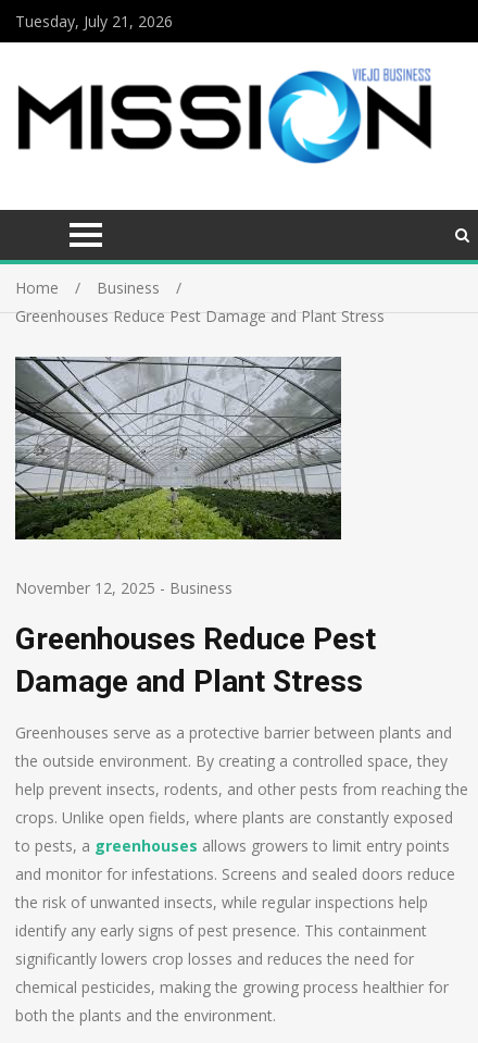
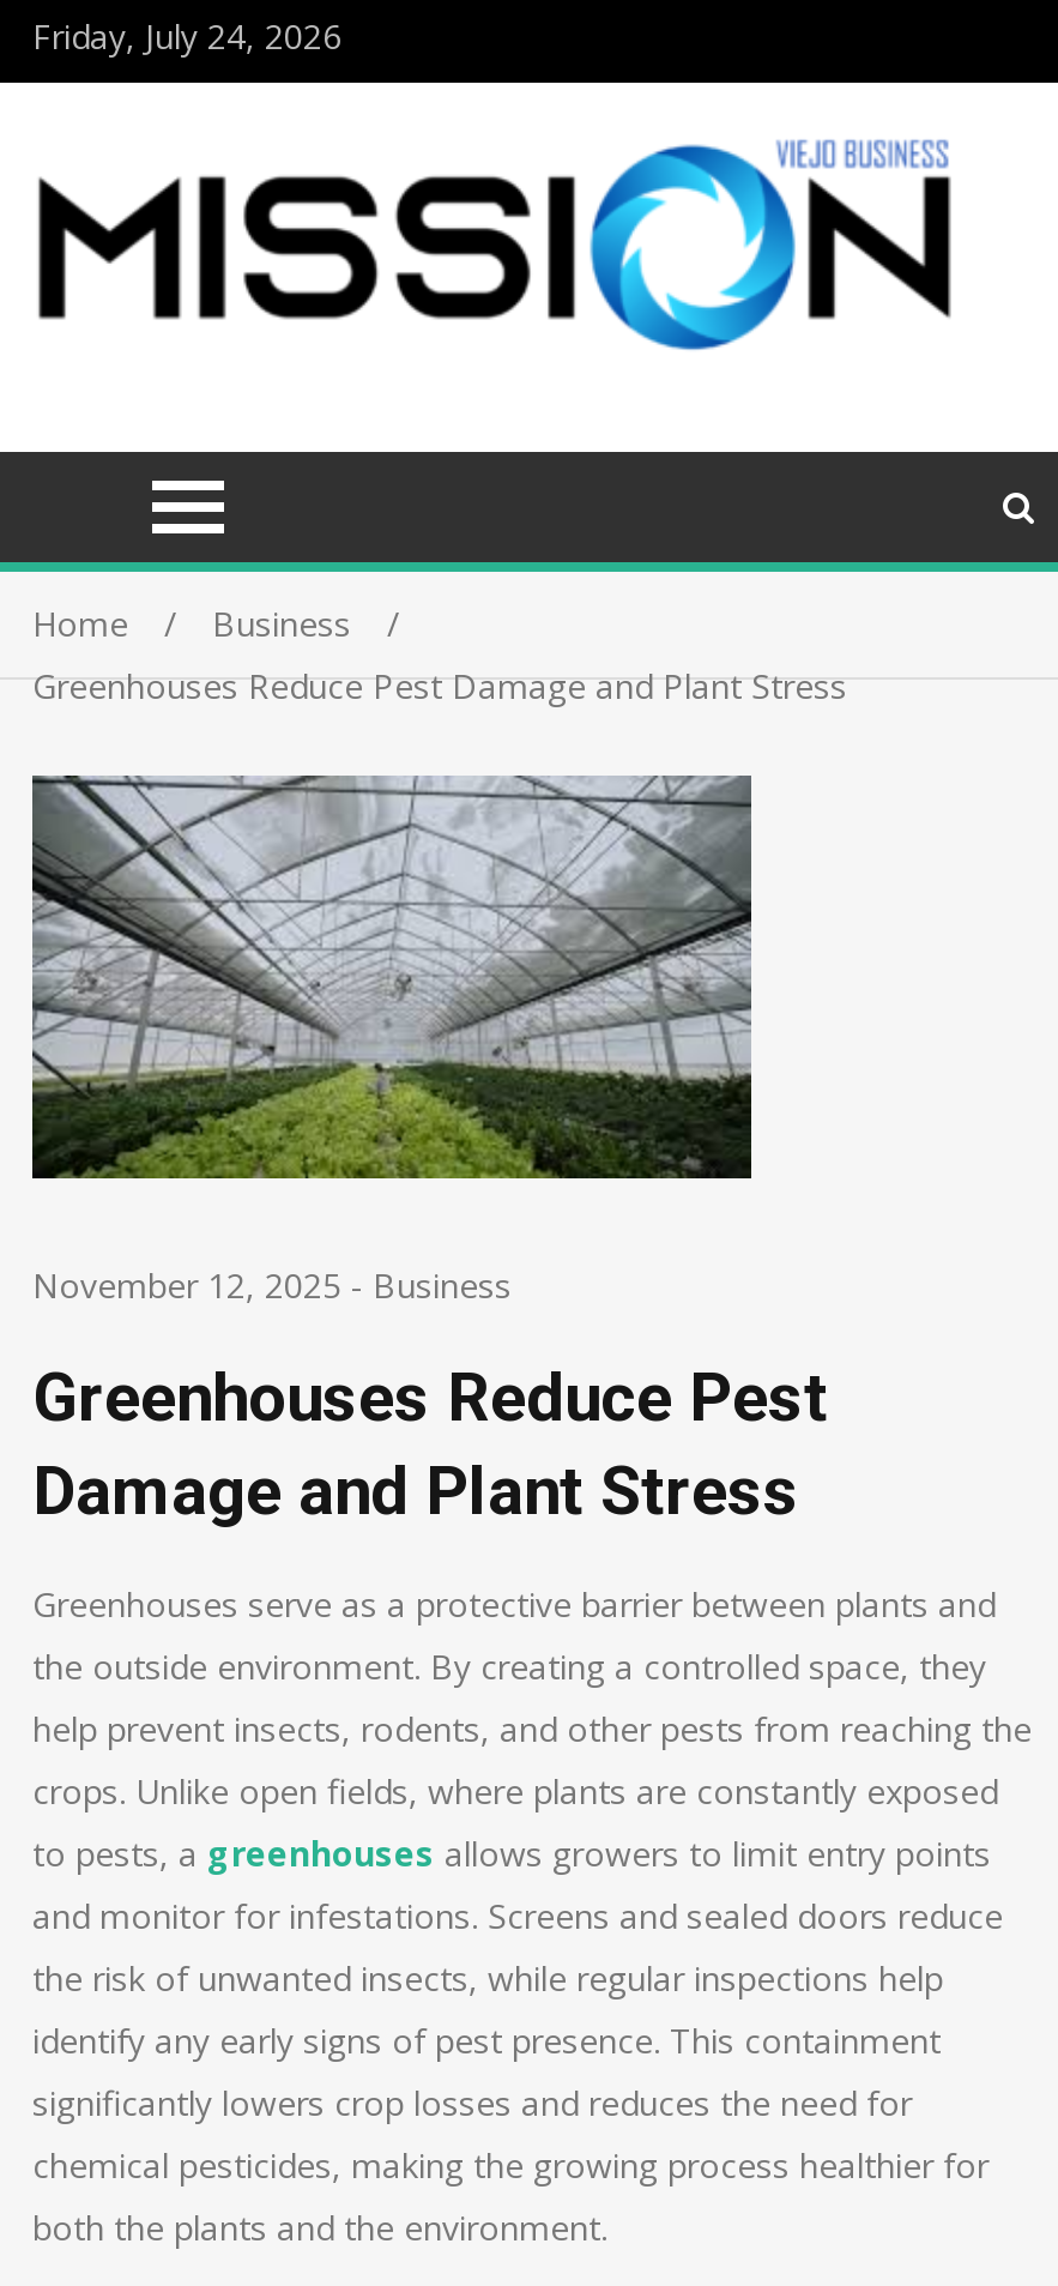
- Tuesday, July 21, 2026
+ Friday, July 24, 2026
